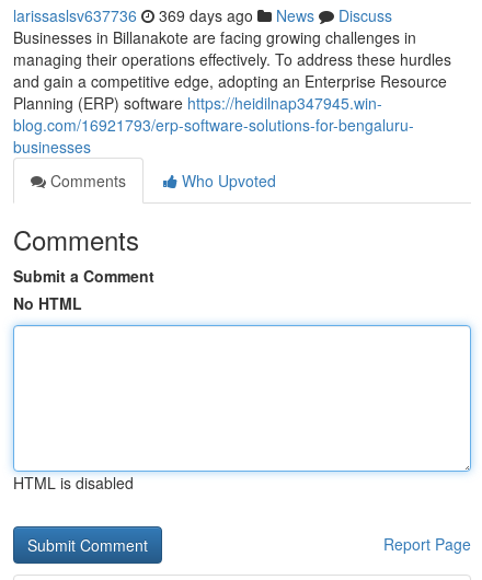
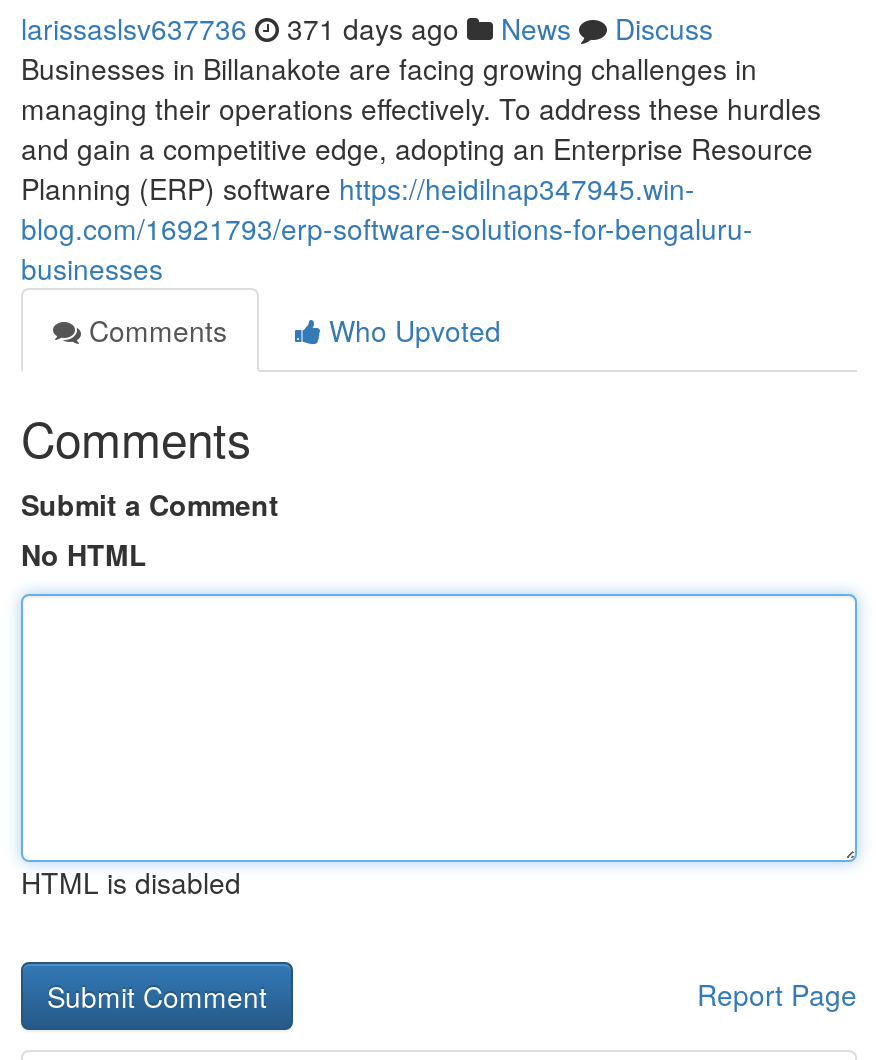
- larissaslsv637736 369 days ago News Discuss
+ larissaslsv637736 371 days ago News Discuss
